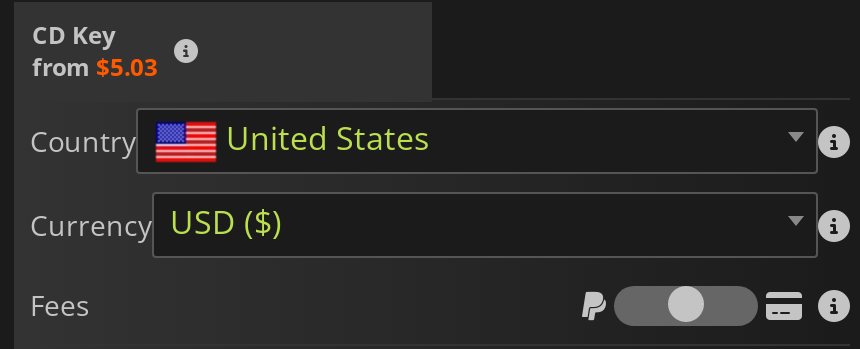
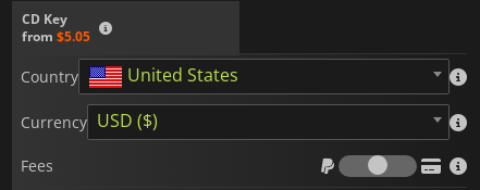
- from $5.03
+ from $5.05
